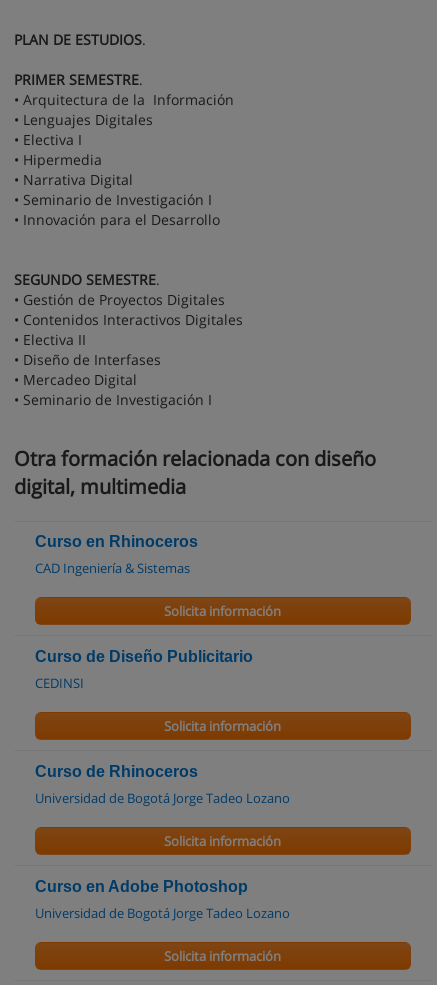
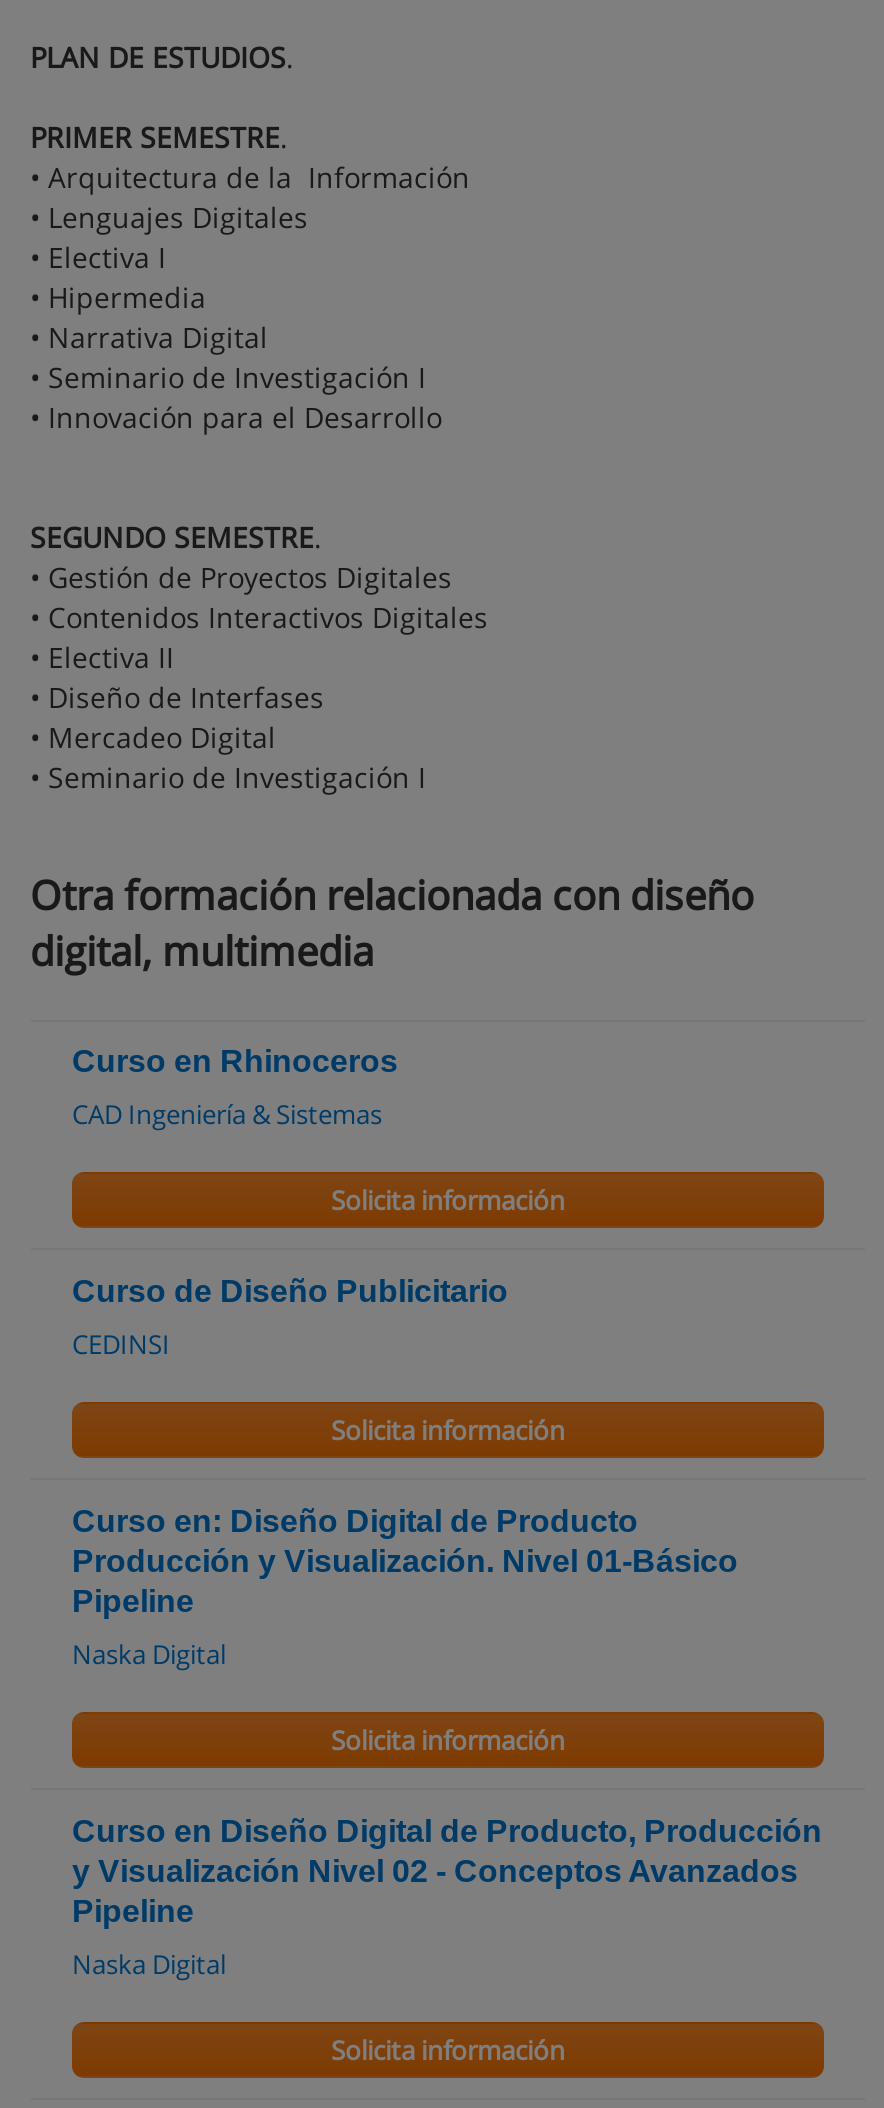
- Curso de Rhinoceros
+ Curso en: Diseño Digital de Producto
+ Producción y Visualización. Nivel 01-Básico
+ Pipeline

- Universidad de Bogotá Jorge Tadeo Lozano
+ Naska Digital

- Curso en Adobe Photoshop
+ Curso en Diseño Digital de Producto, Producción
+ y Visualización Nivel 02 - Conceptos Avanzados
+ Pipeline

- Universidad de Bogotá Jorge Tadeo Lozano
+ Naska Digital
